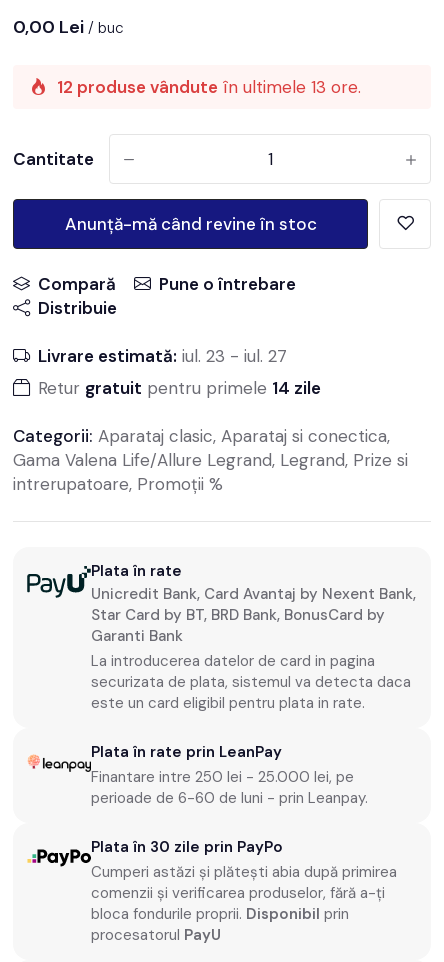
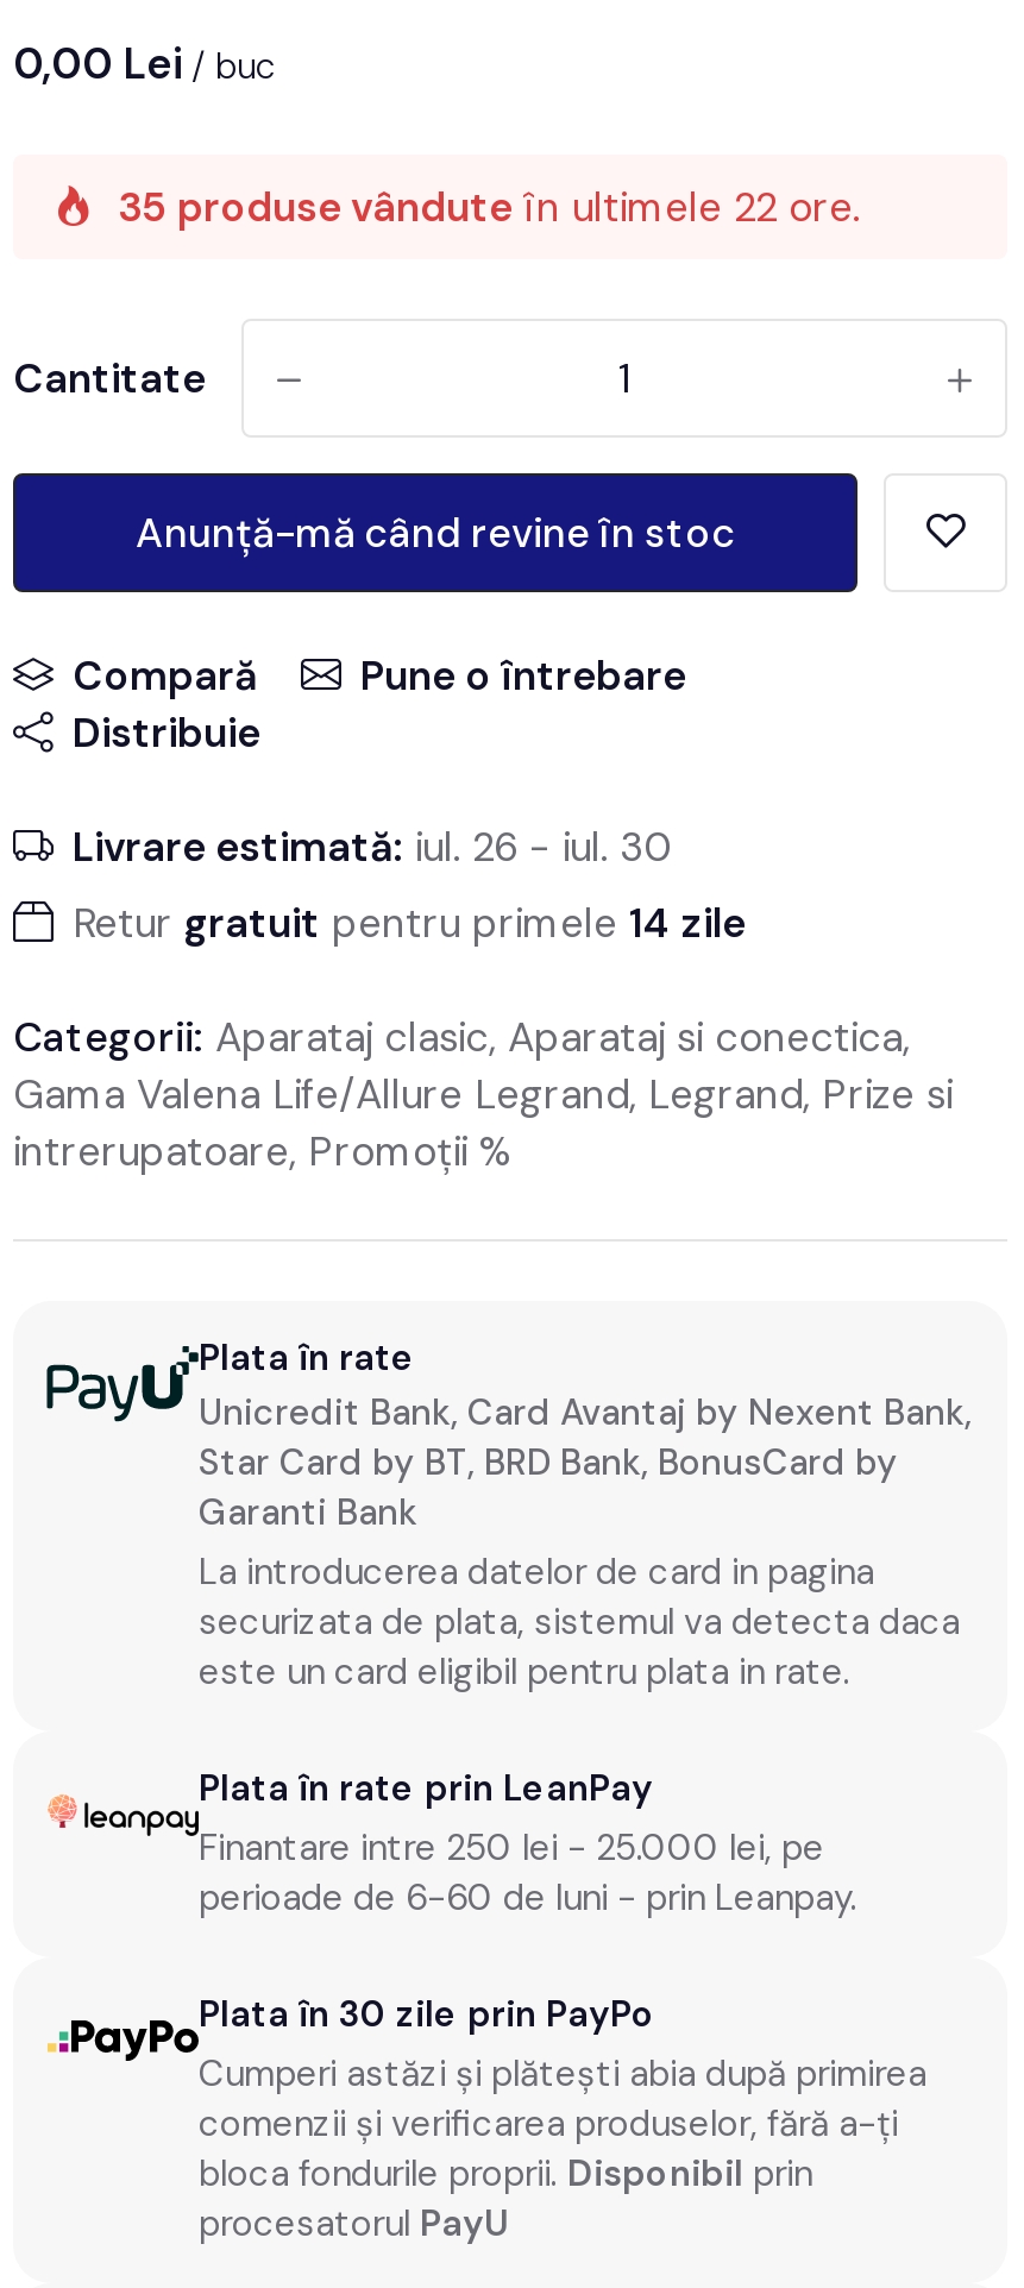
- 12 produse vândute în ultimele 13 ore.
+ 35 produse vândute în ultimele 22 ore.

- Livrare estimată: iul. 23 - iul. 27
+ Livrare estimată: iul. 26 - iul. 30
